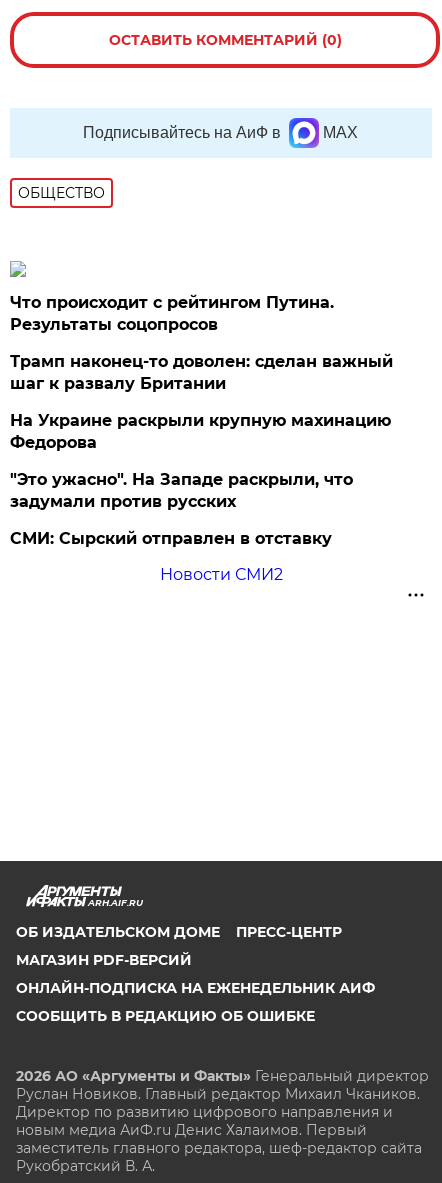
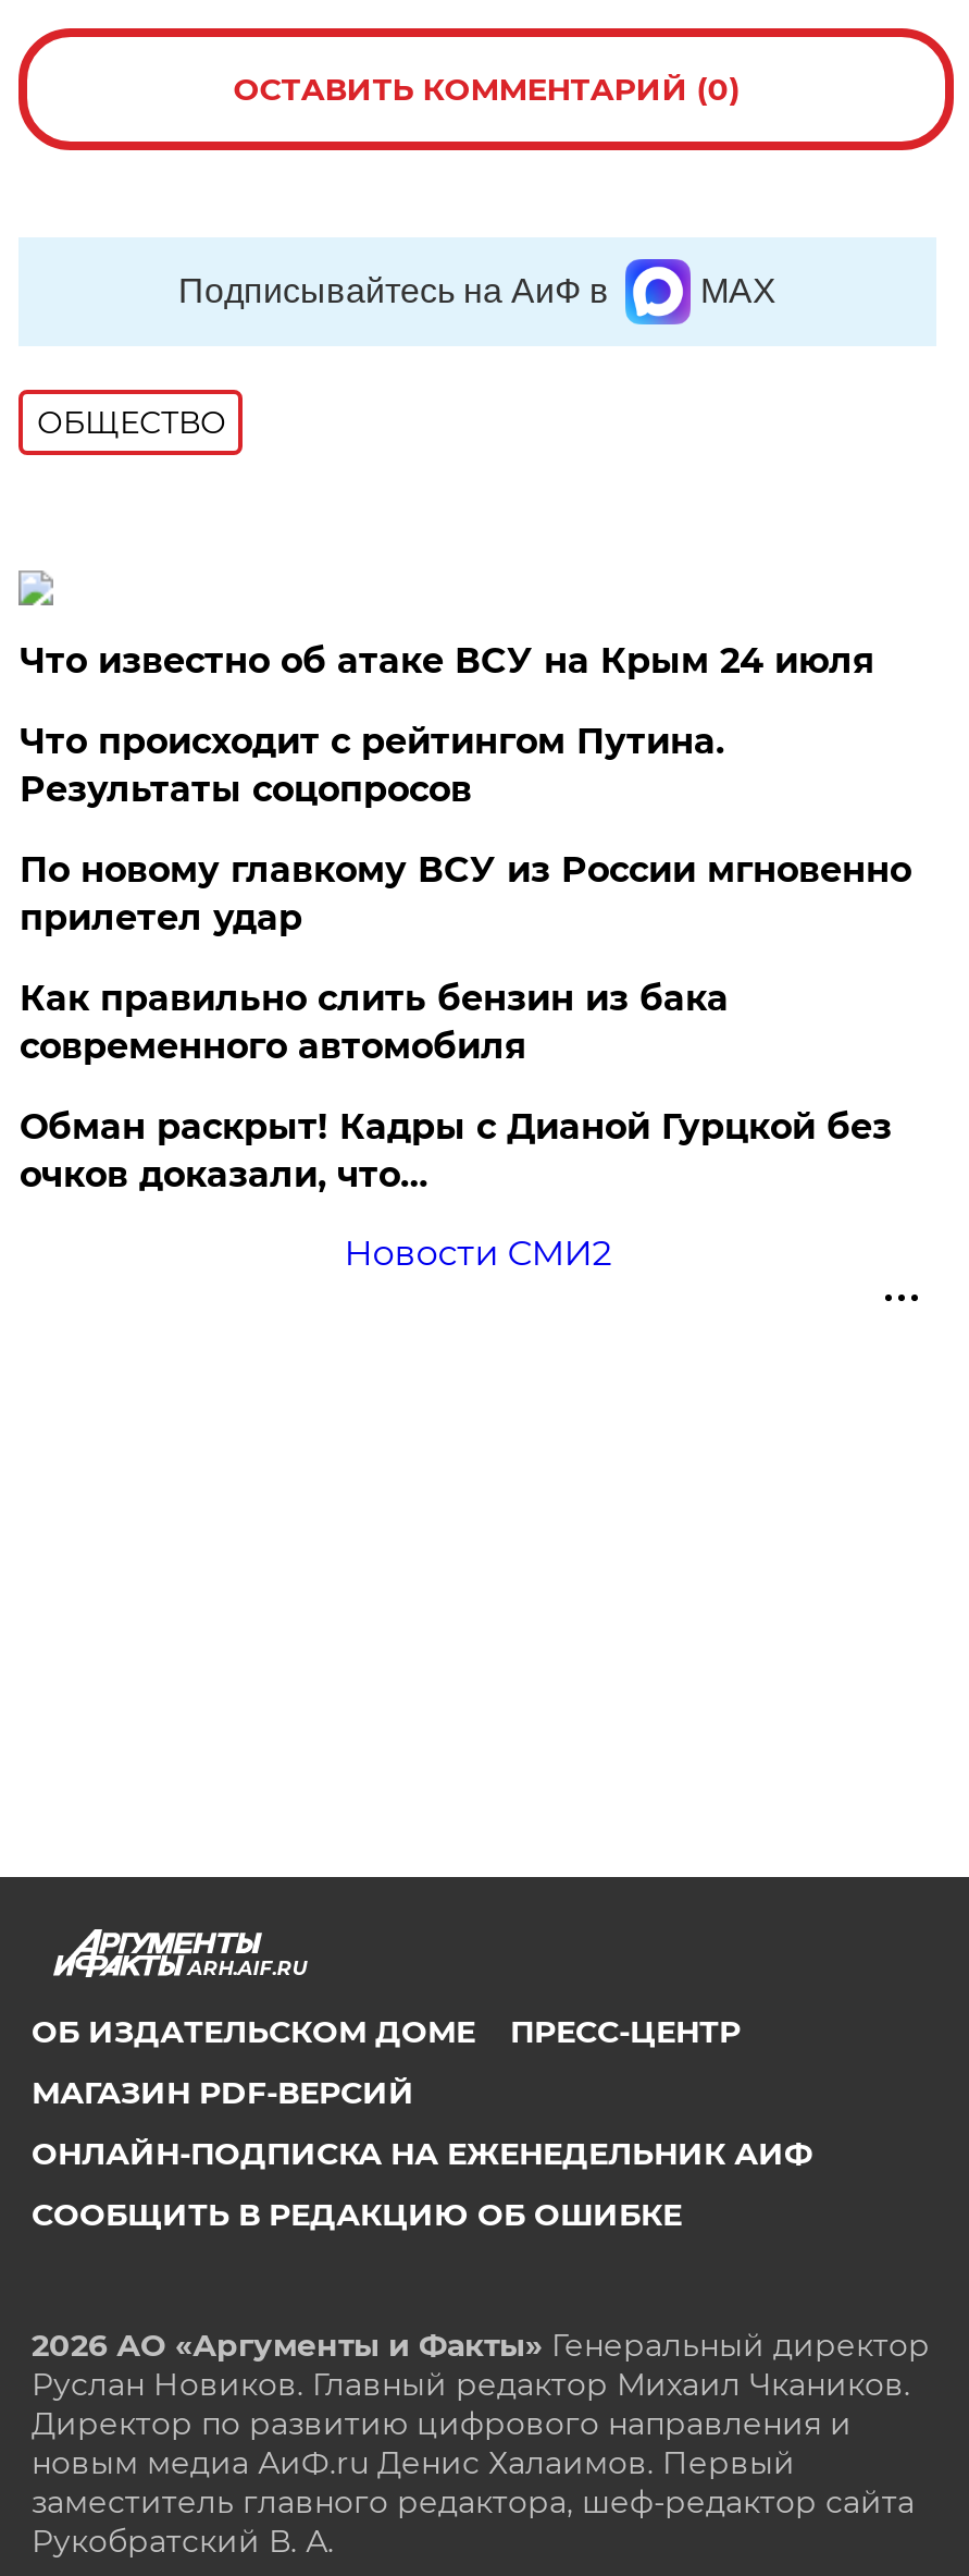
+ Что известно об атаке ВСУ на Крым 24 июля

moved down: Что происходит с рейтингом Путина. | Результаты соцопросов

- Трамп наконец-то доволен: сделан важный
- шаг к развалу Британии
- На Украине раскрыли крупную махинацию
- Федорова
- "Это ужасно". На Западе раскрыли, что
- задумали против русских
- СМИ: Сырский отправлен в отставку
+ По новому главкому ВСУ из России мгновенно
+ прилетел удар
+ Как правильно слить бензин из бака
+ современного автомобиля
+ Обман раскрыт! Кадры с Дианой Гурцкой без
+ очков доказали, что…
